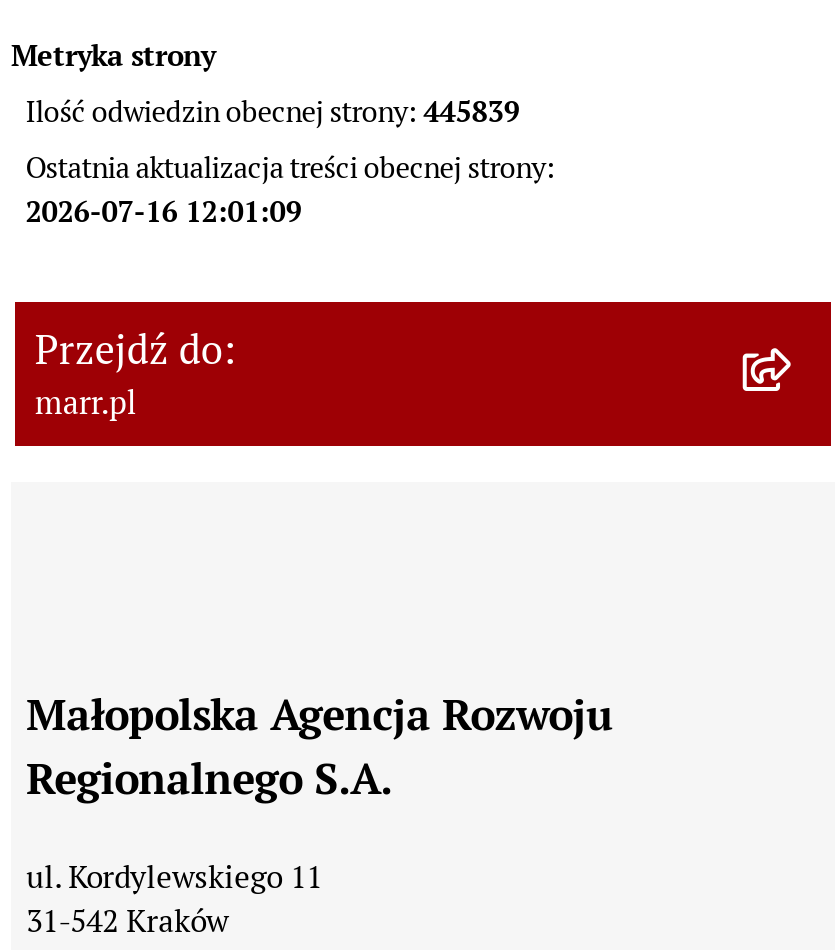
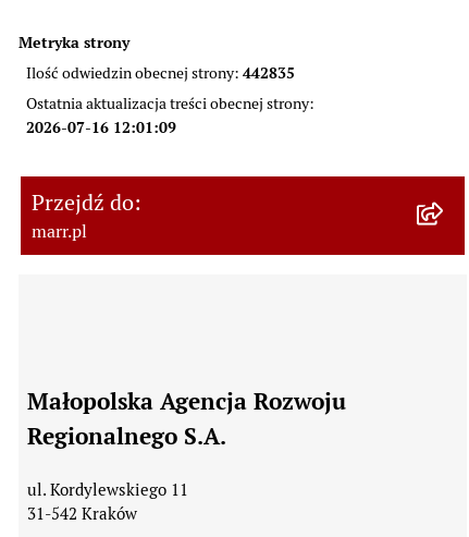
- Ilość odwiedzin obecnej strony: 445839
+ Ilość odwiedzin obecnej strony: 442835
